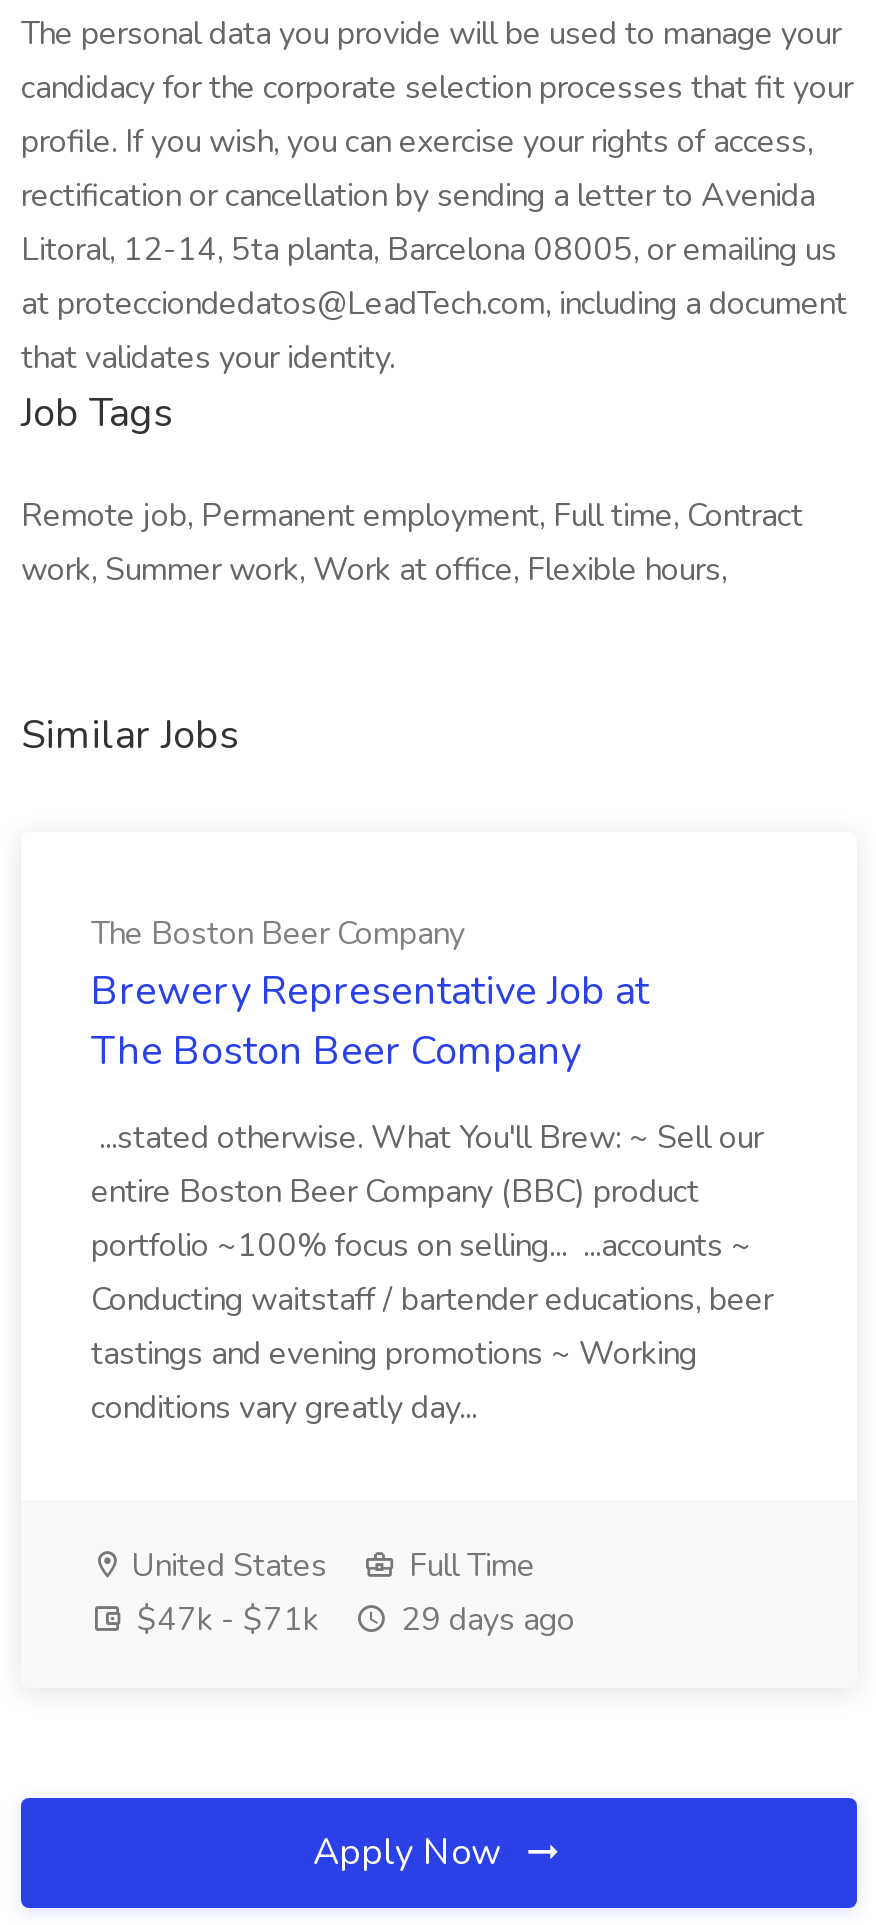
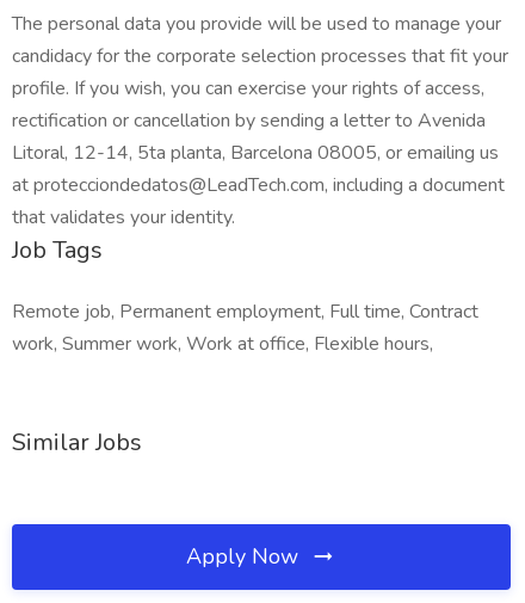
- The Boston Beer Company
- Brewery Representative Job at
- The Boston Beer Company
- ...stated otherwise. What You'll Brew: ~ Sell our
- entire Boston Beer Company (BBC) product
- portfolio ~100% focus on selling... ...accounts ~
- Conducting waitstaff / bartender educations, beer
- tastings and evening promotions ~ Working
- conditions vary greatly day...

- United States
- Full Time
- $47k - $71k
- 29 days ago
